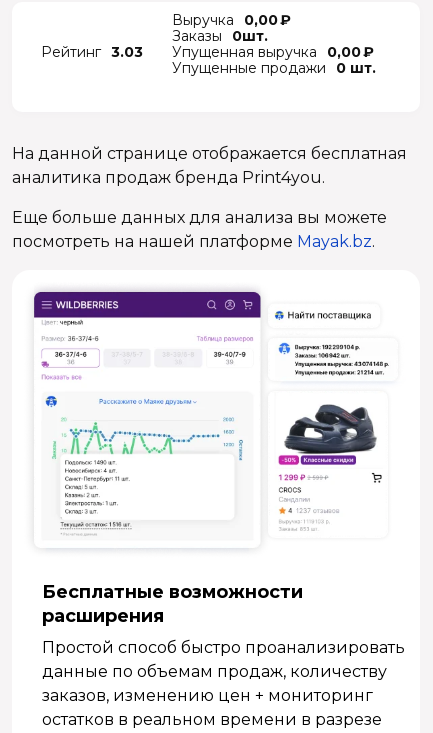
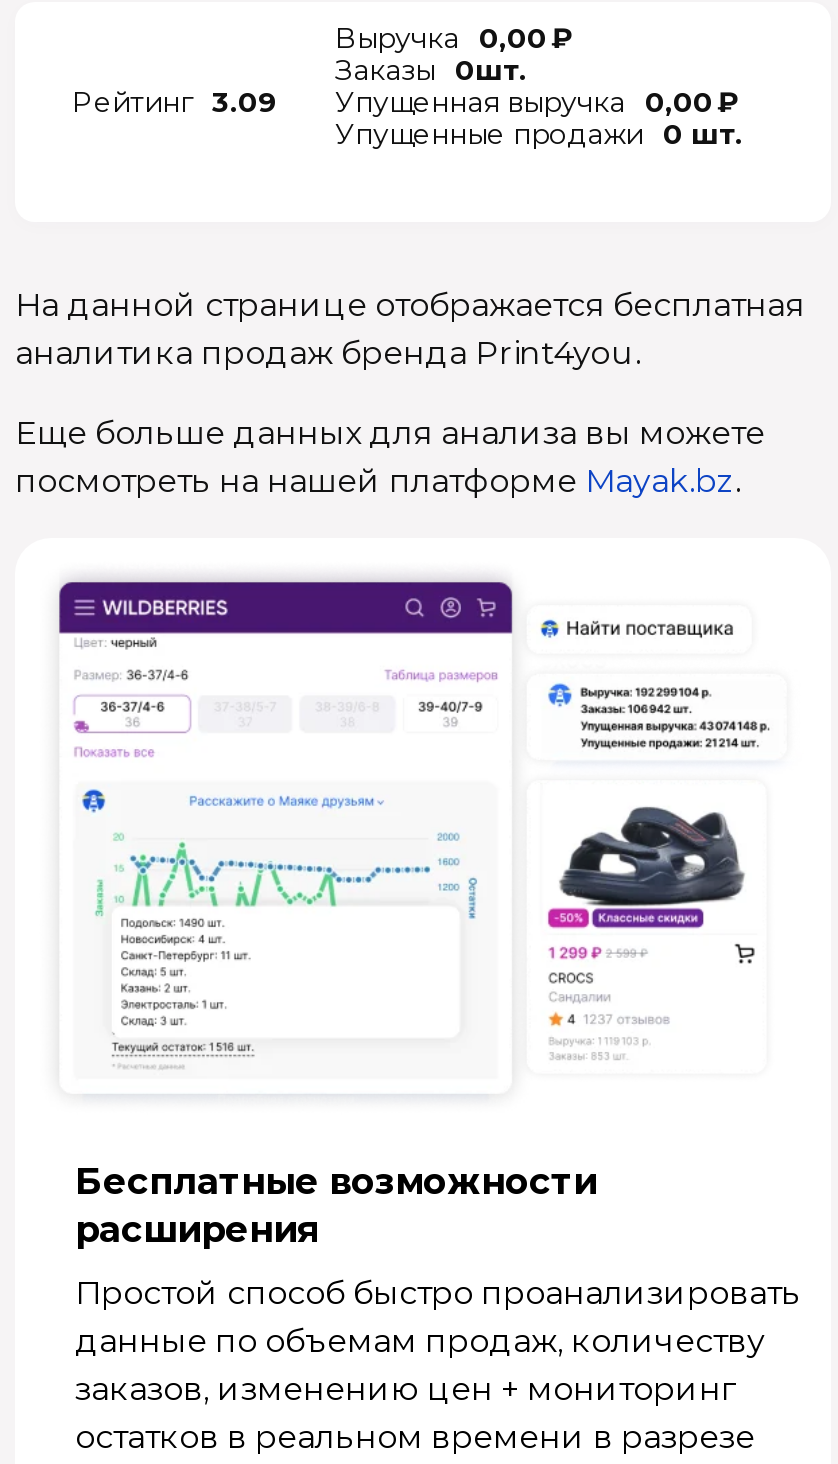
- Рейтинг 3.03 Упущенная выручка 0,00 ₽
+ Рейтинг 3.09 Упущенная выручка 0,00 ₽
